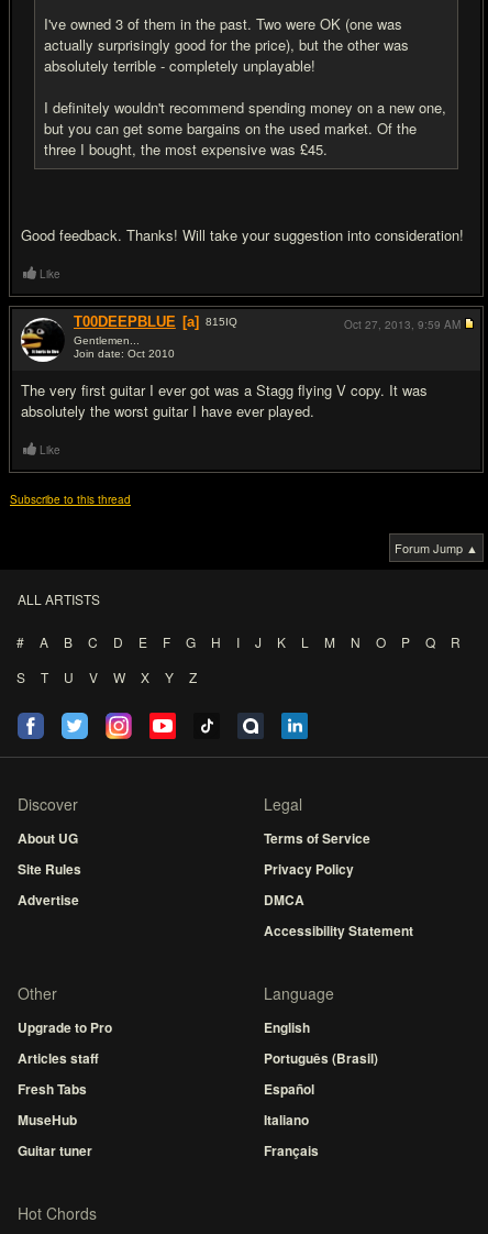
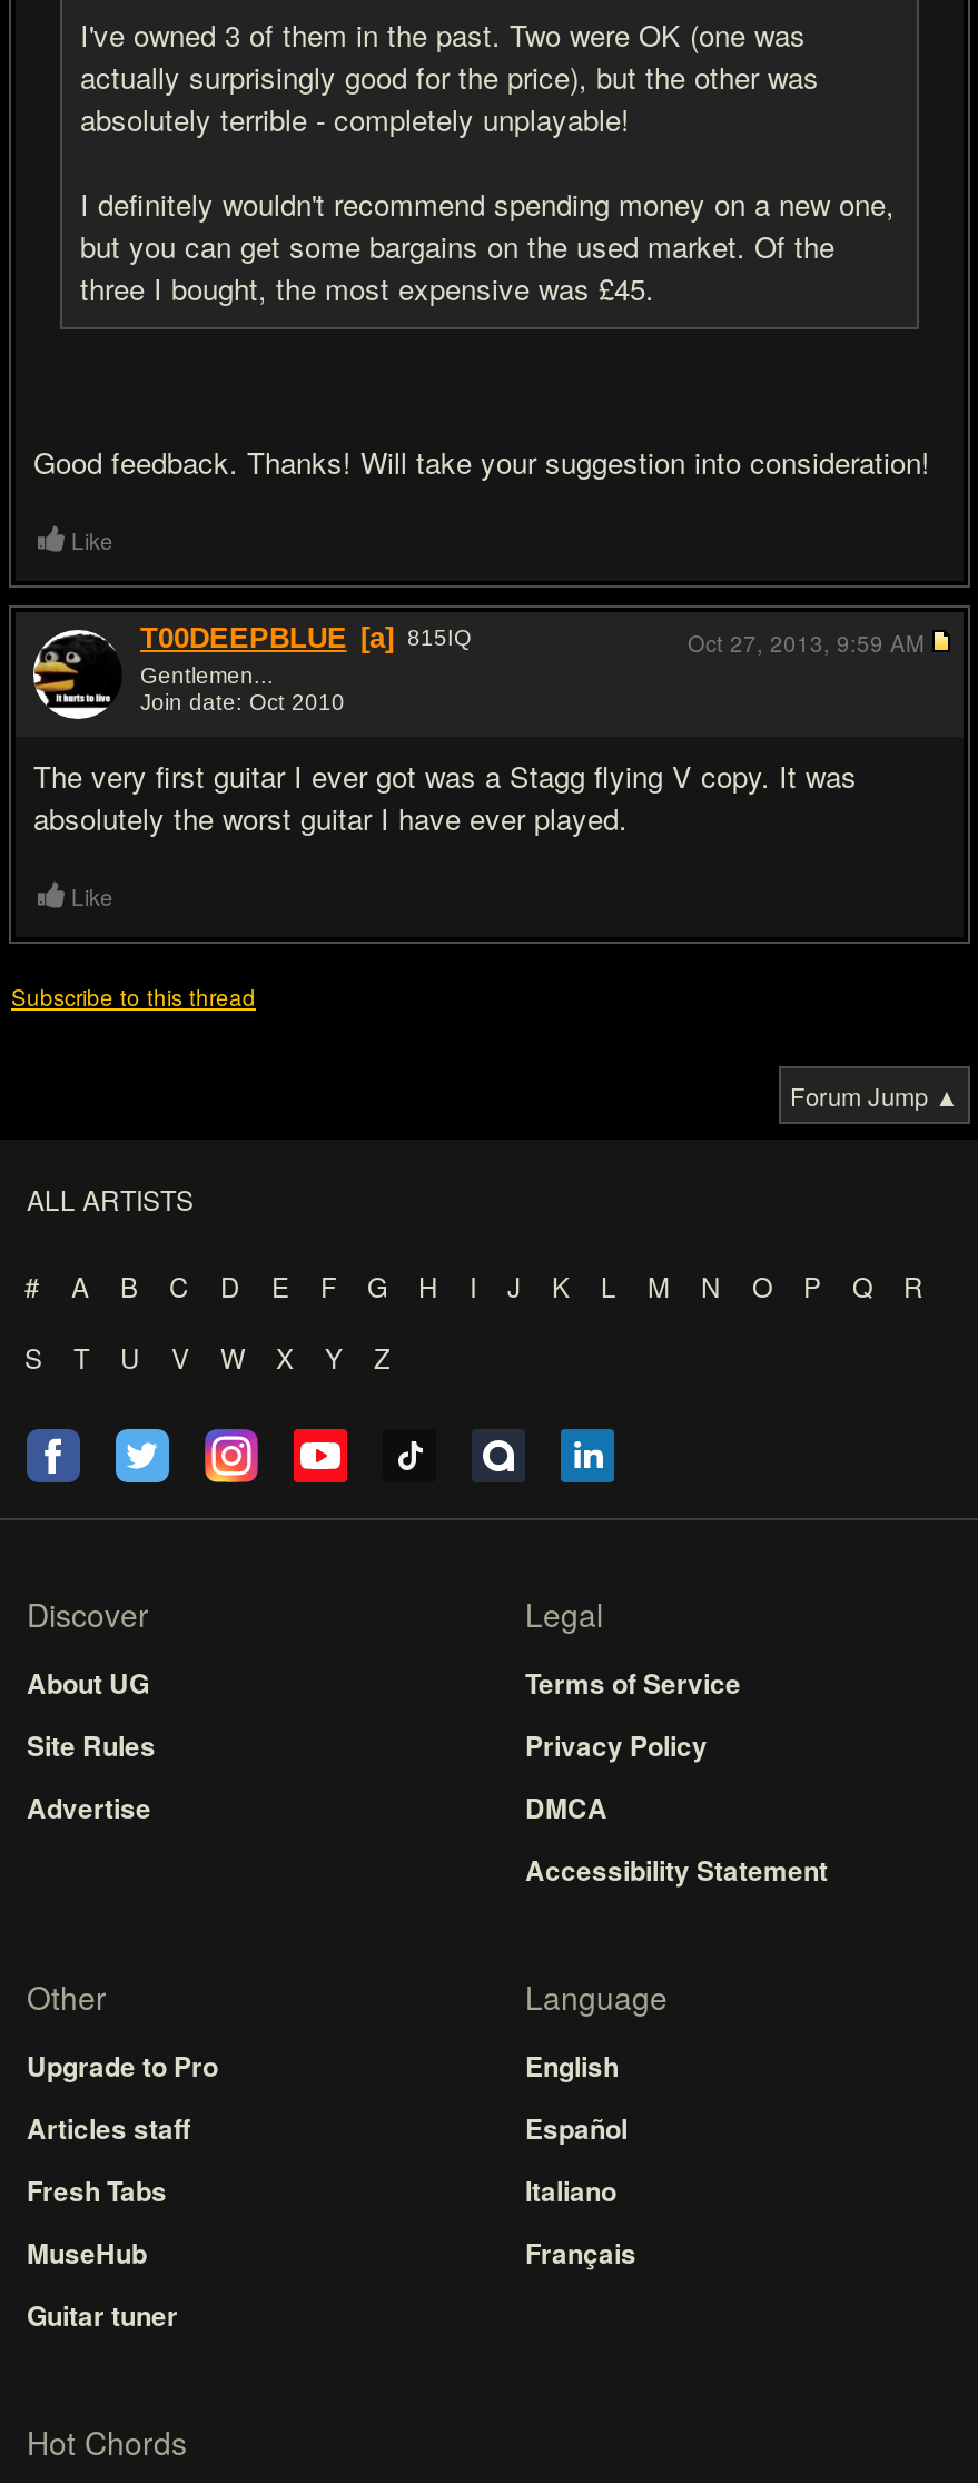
- Português (Brasil)

moved up: Español | Italiano | Français
